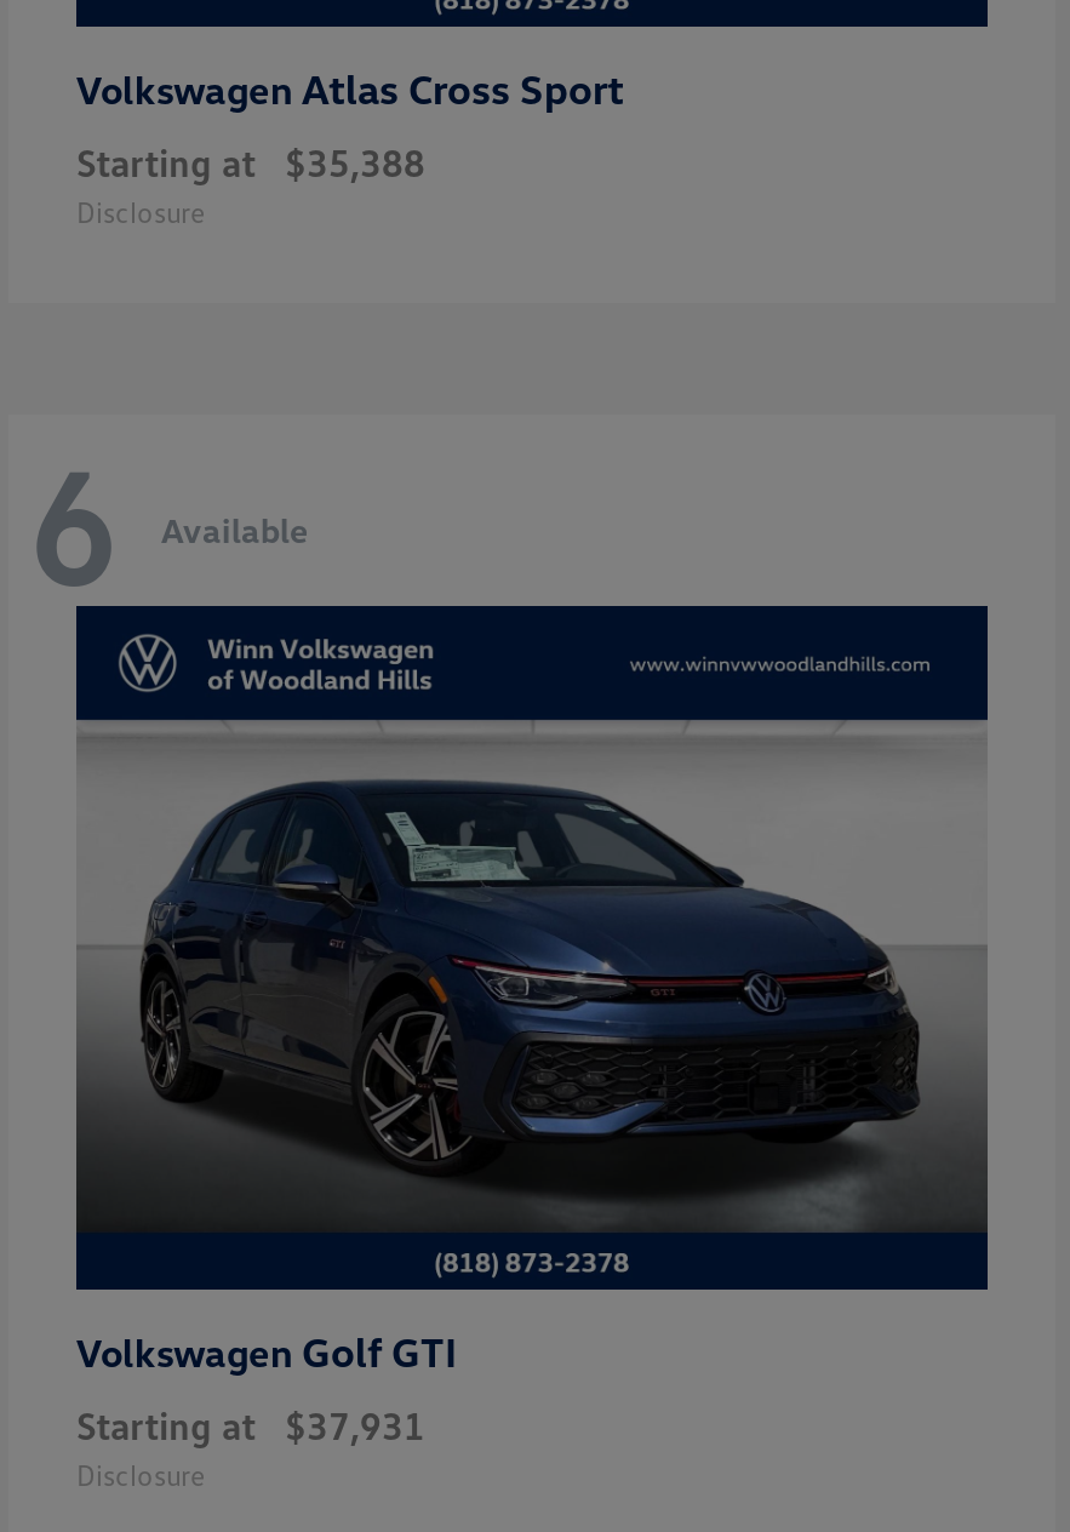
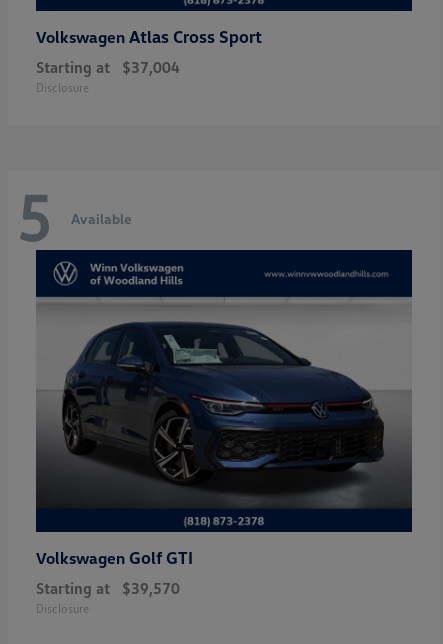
- Starting at $35,388
+ Starting at $37,004

- 6 Available
+ 5 Available

- Starting at $37,931
+ Starting at $39,570
